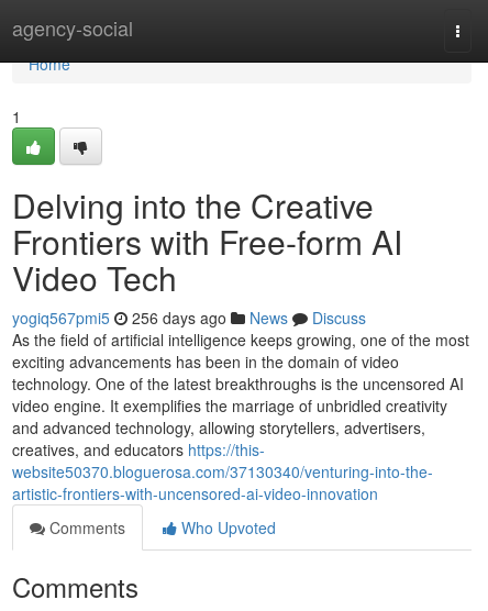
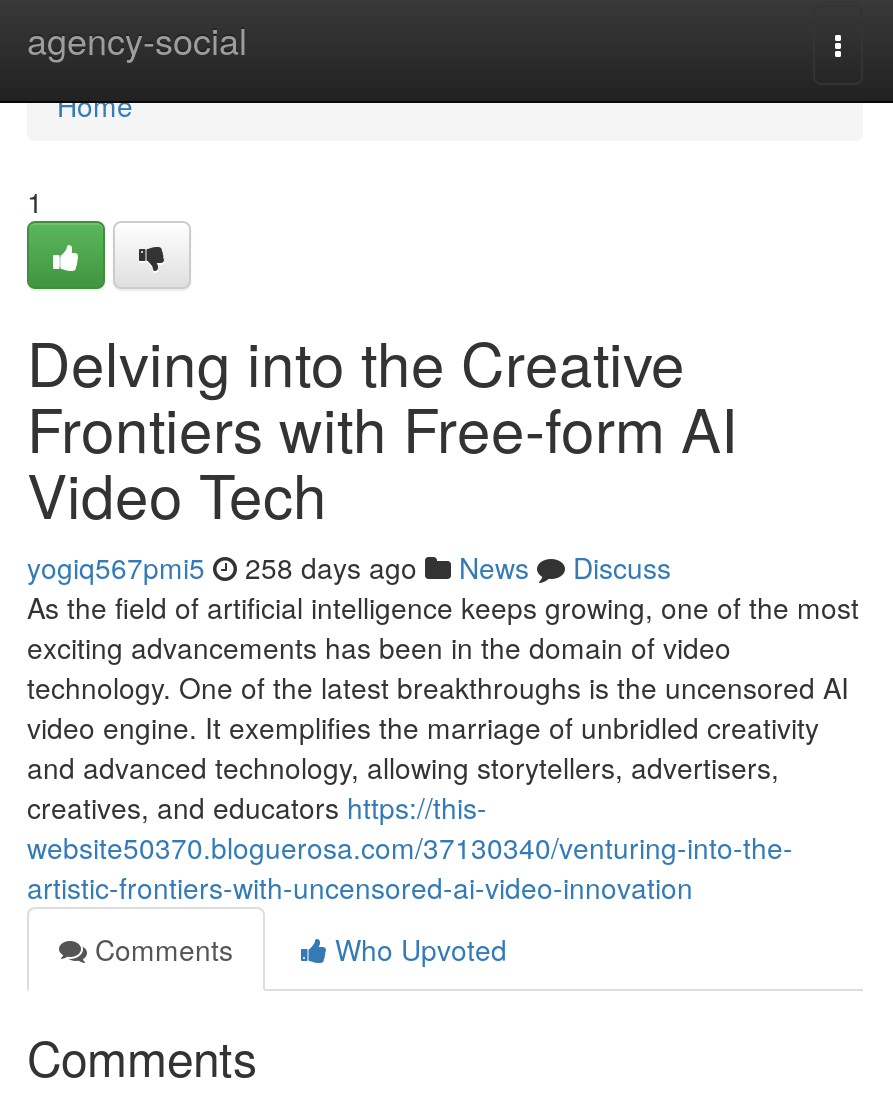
- yogiq567pmi5 256 days ago News Discuss
+ yogiq567pmi5 258 days ago News Discuss
